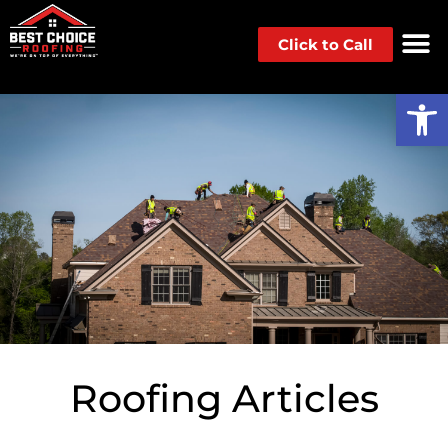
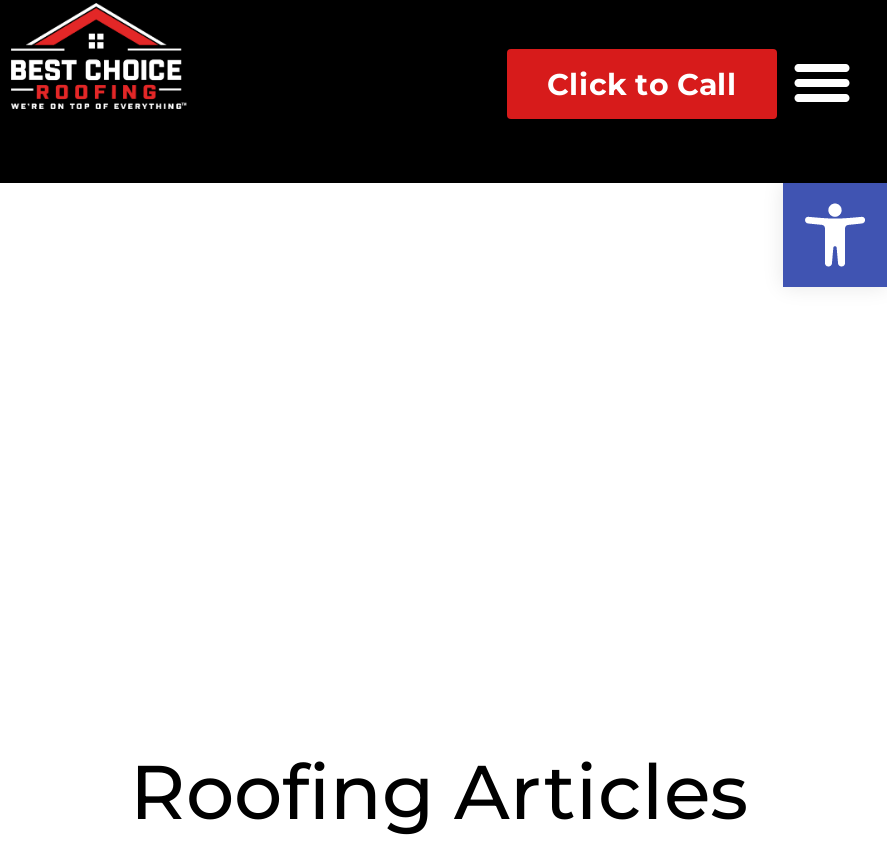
- [image]
